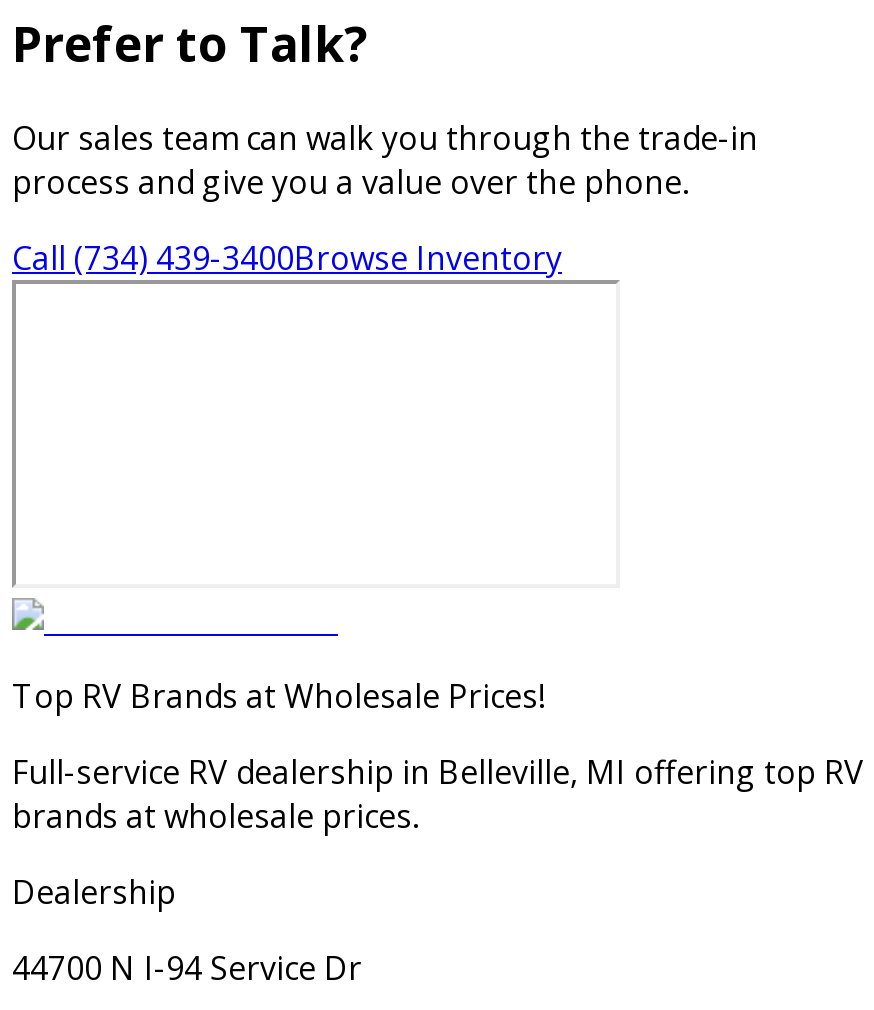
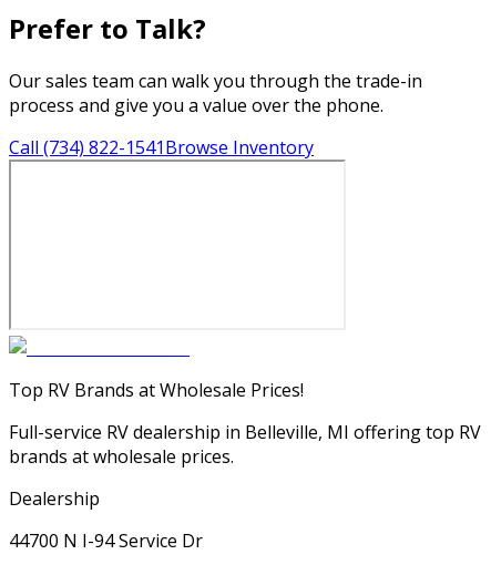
- Call (734) 439-3400Browse Inventory
+ Call (734) 822-1541Browse Inventory
